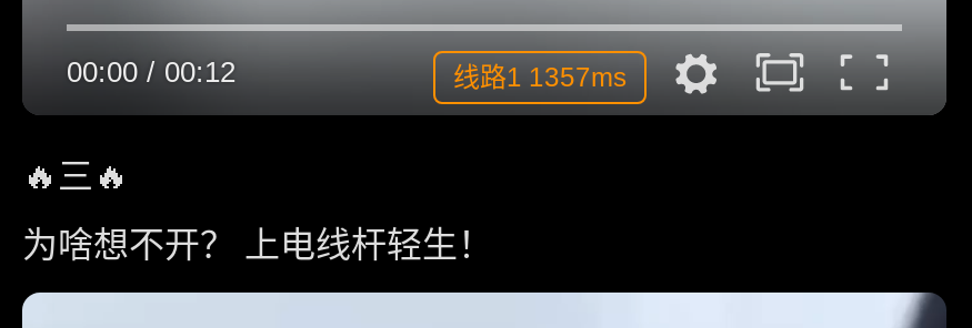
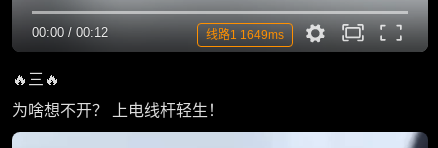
- 线路1 1357ms
+ 线路1 1649ms
